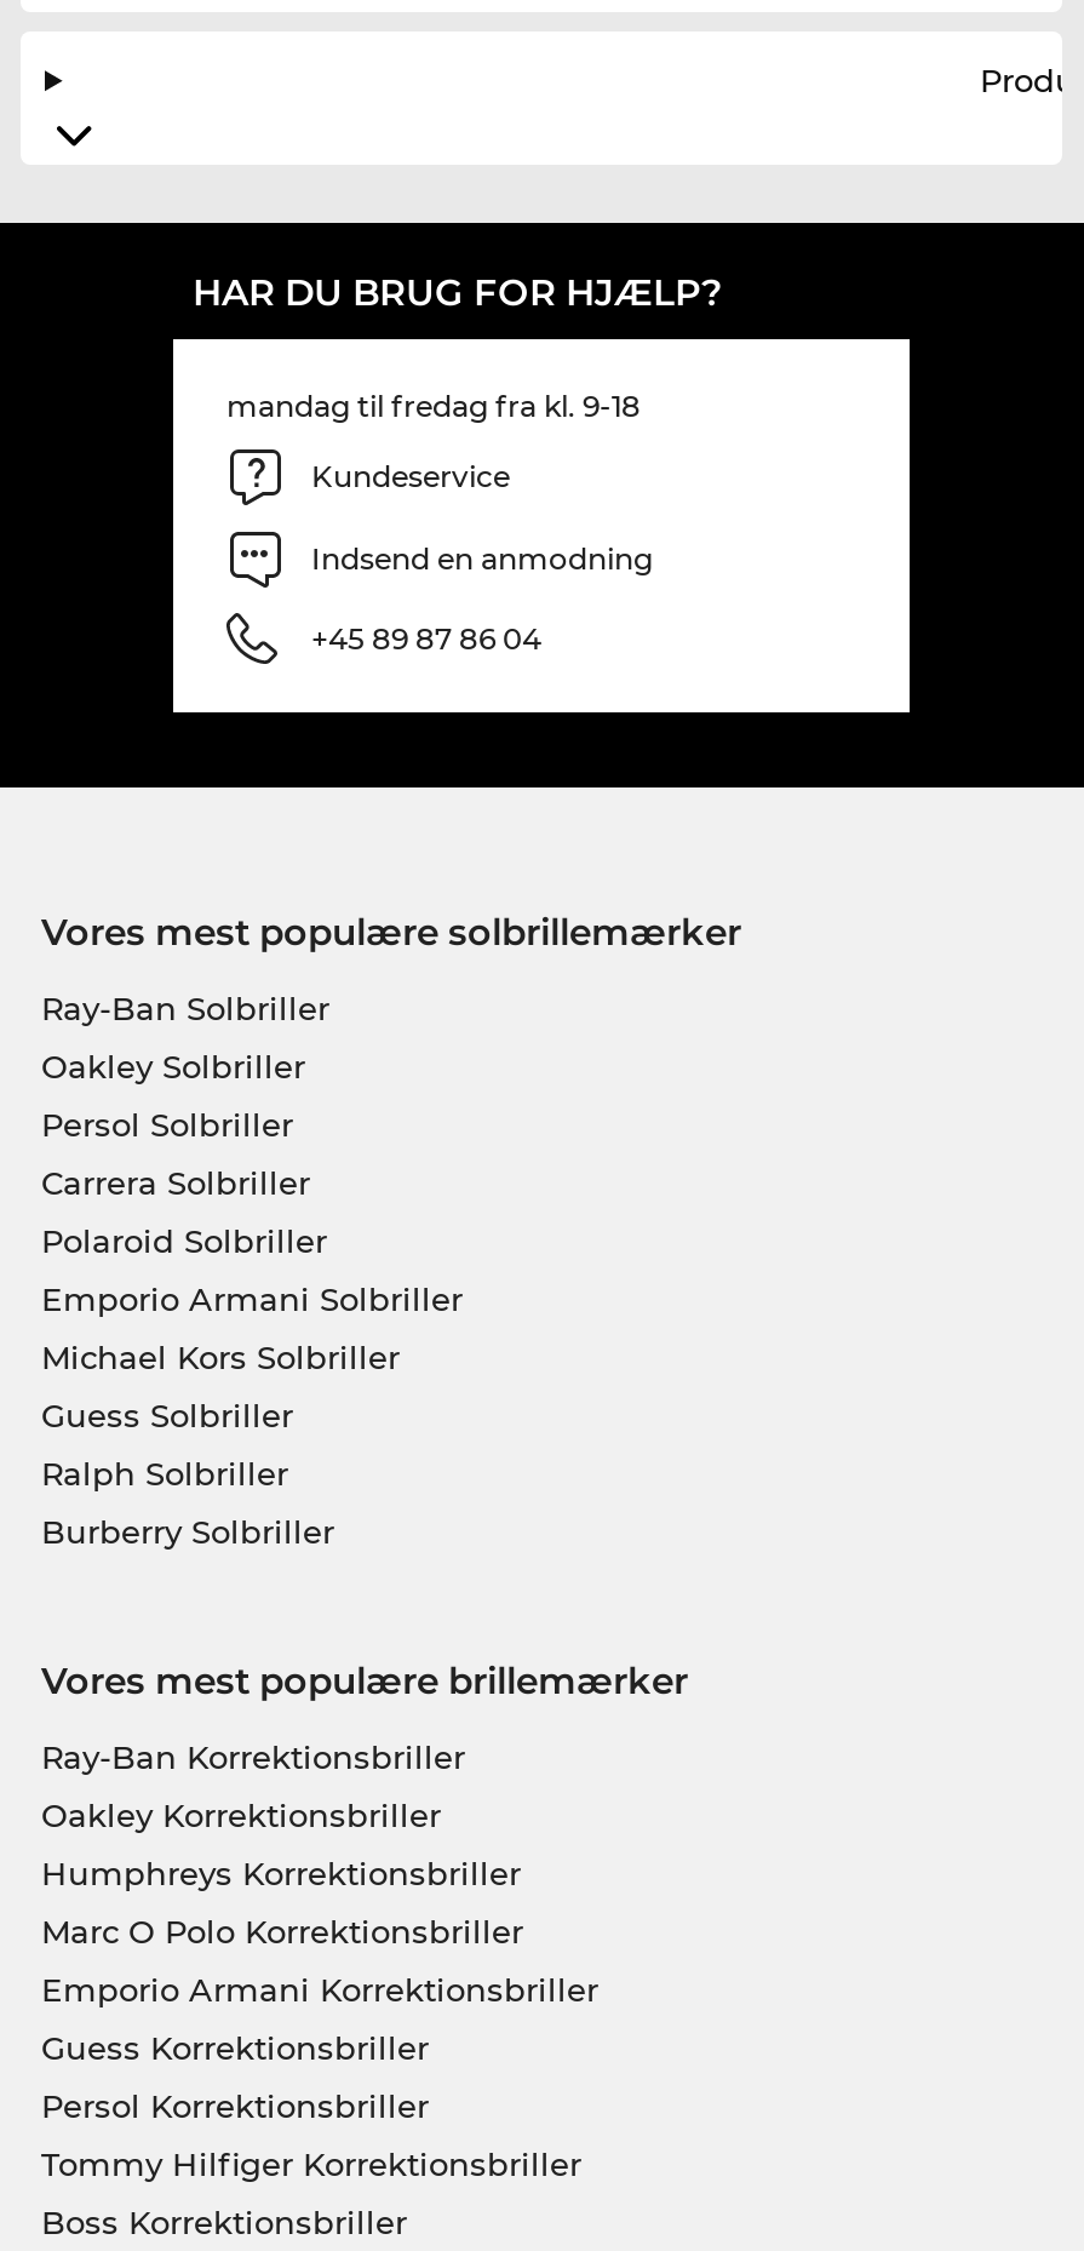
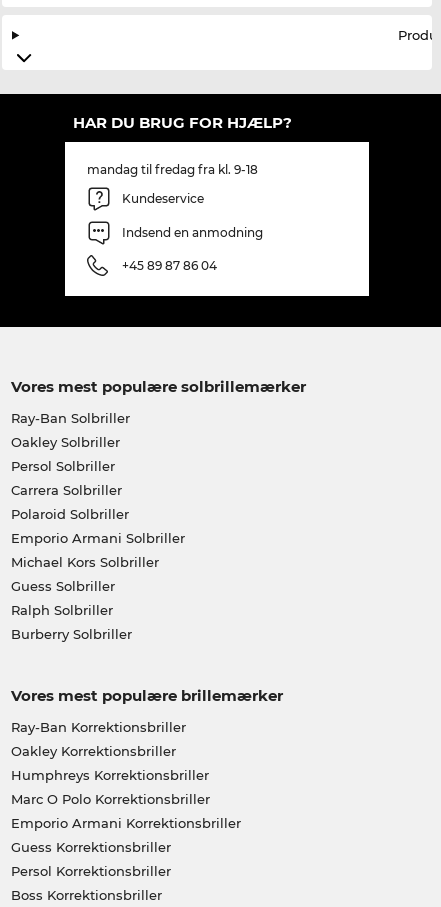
- Tommy Hilfiger Korrektionsbriller
